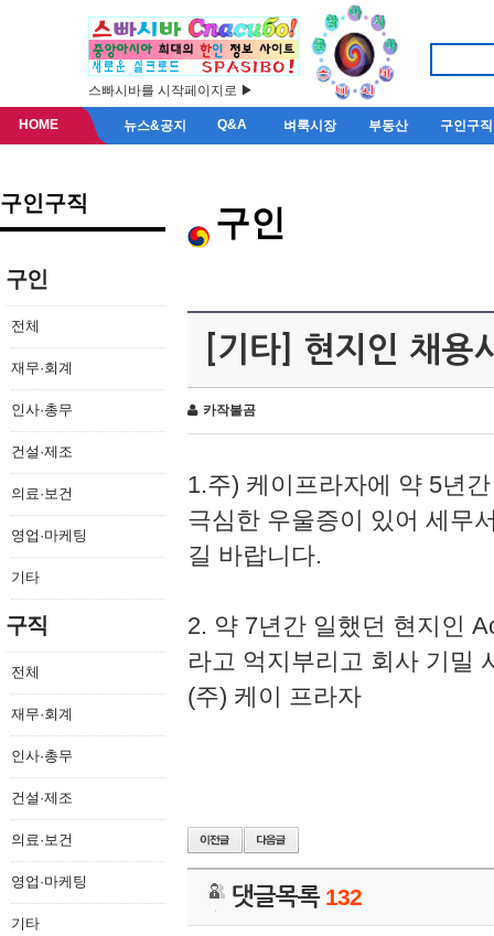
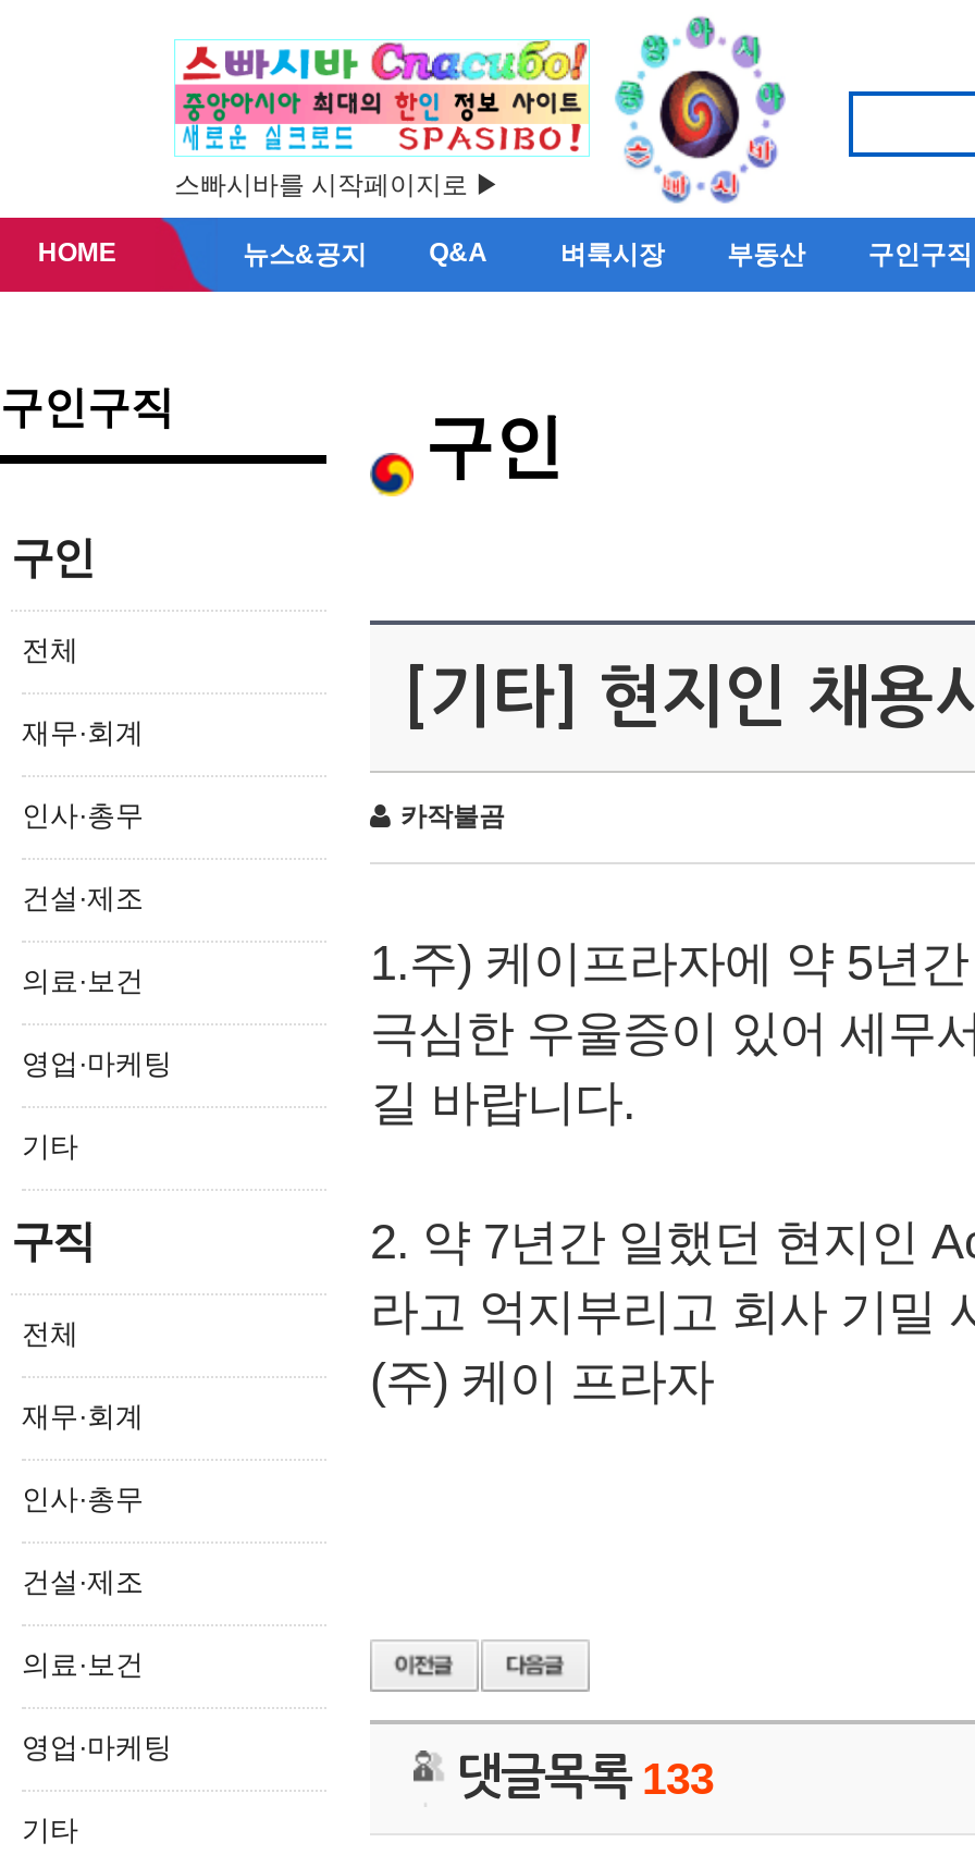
- 댓글목록 132
+ 댓글목록 133
